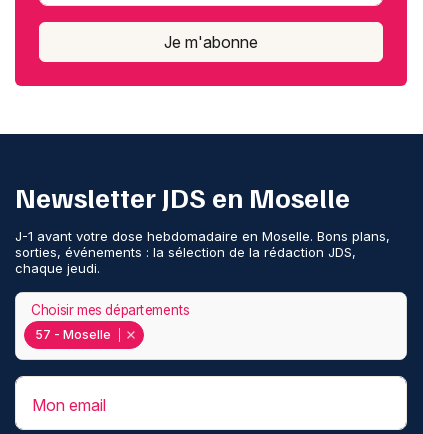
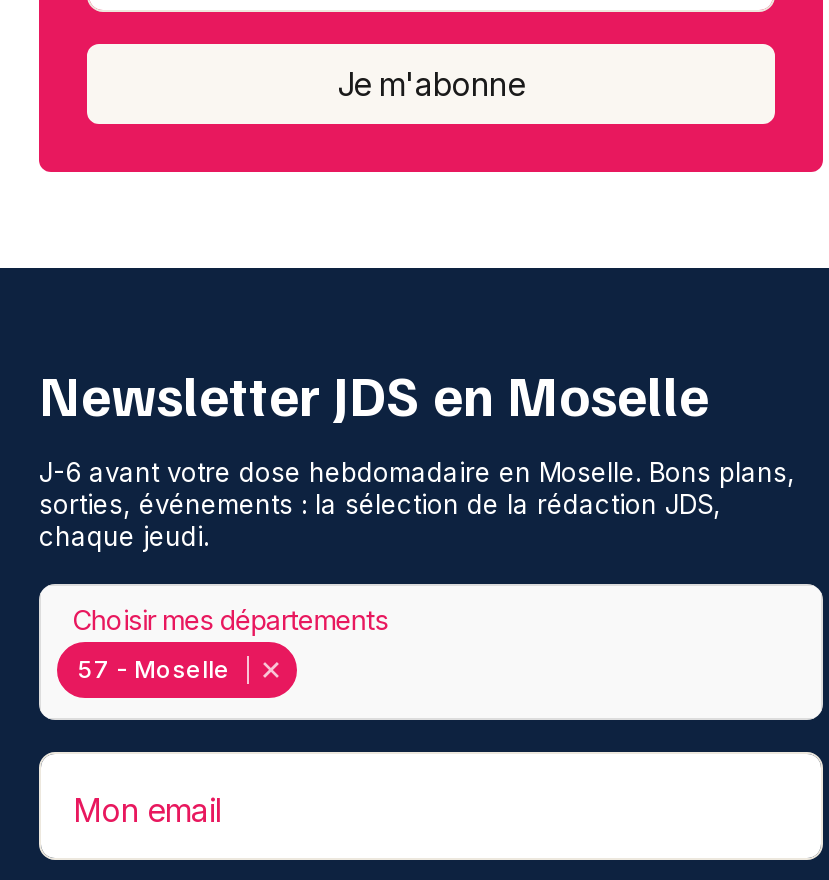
- J-1 avant votre dose hebdomadaire en Moselle. Bons plans,
+ J-6 avant votre dose hebdomadaire en Moselle. Bons plans,
